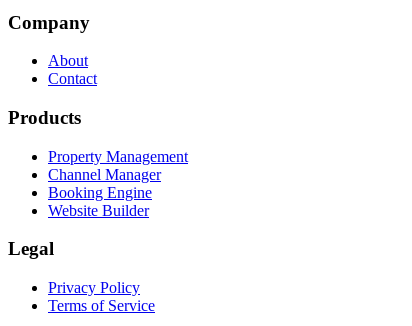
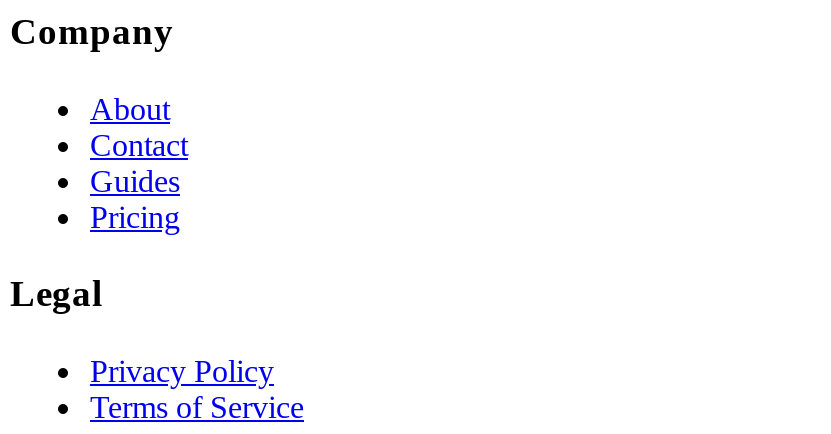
- Products
- Property Management
- Channel Manager
- Booking Engine
- Website Builder
+ Guides
+ Pricing
